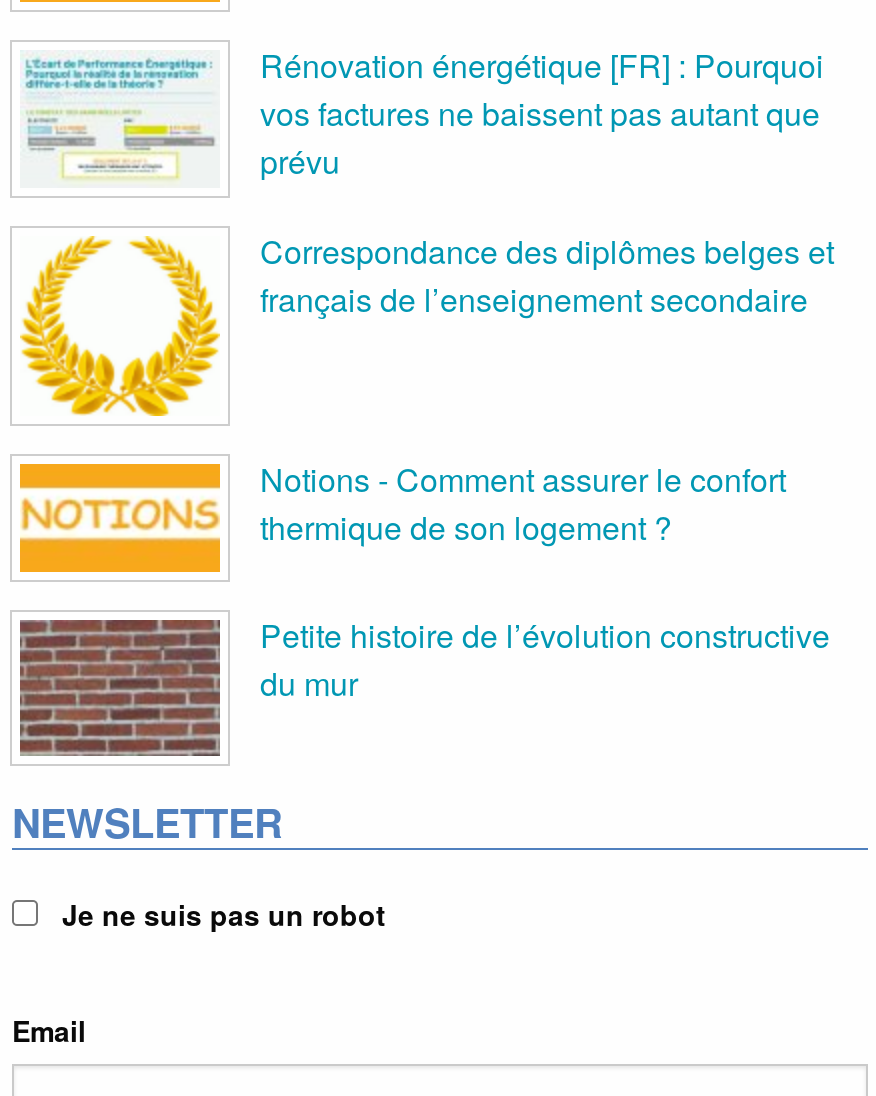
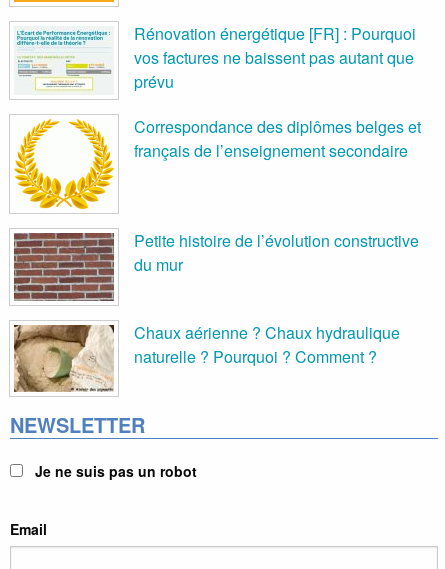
- [image]
- Notions - Comment assurer le confort
- thermique de son logement ?

moved up: [image] | Petite histoire de l’évolution constructive | du mur

+ [image]
+ Chaux aérienne ? Chaux hydraulique
+ naturelle ? Pourquoi ? Comment ?
